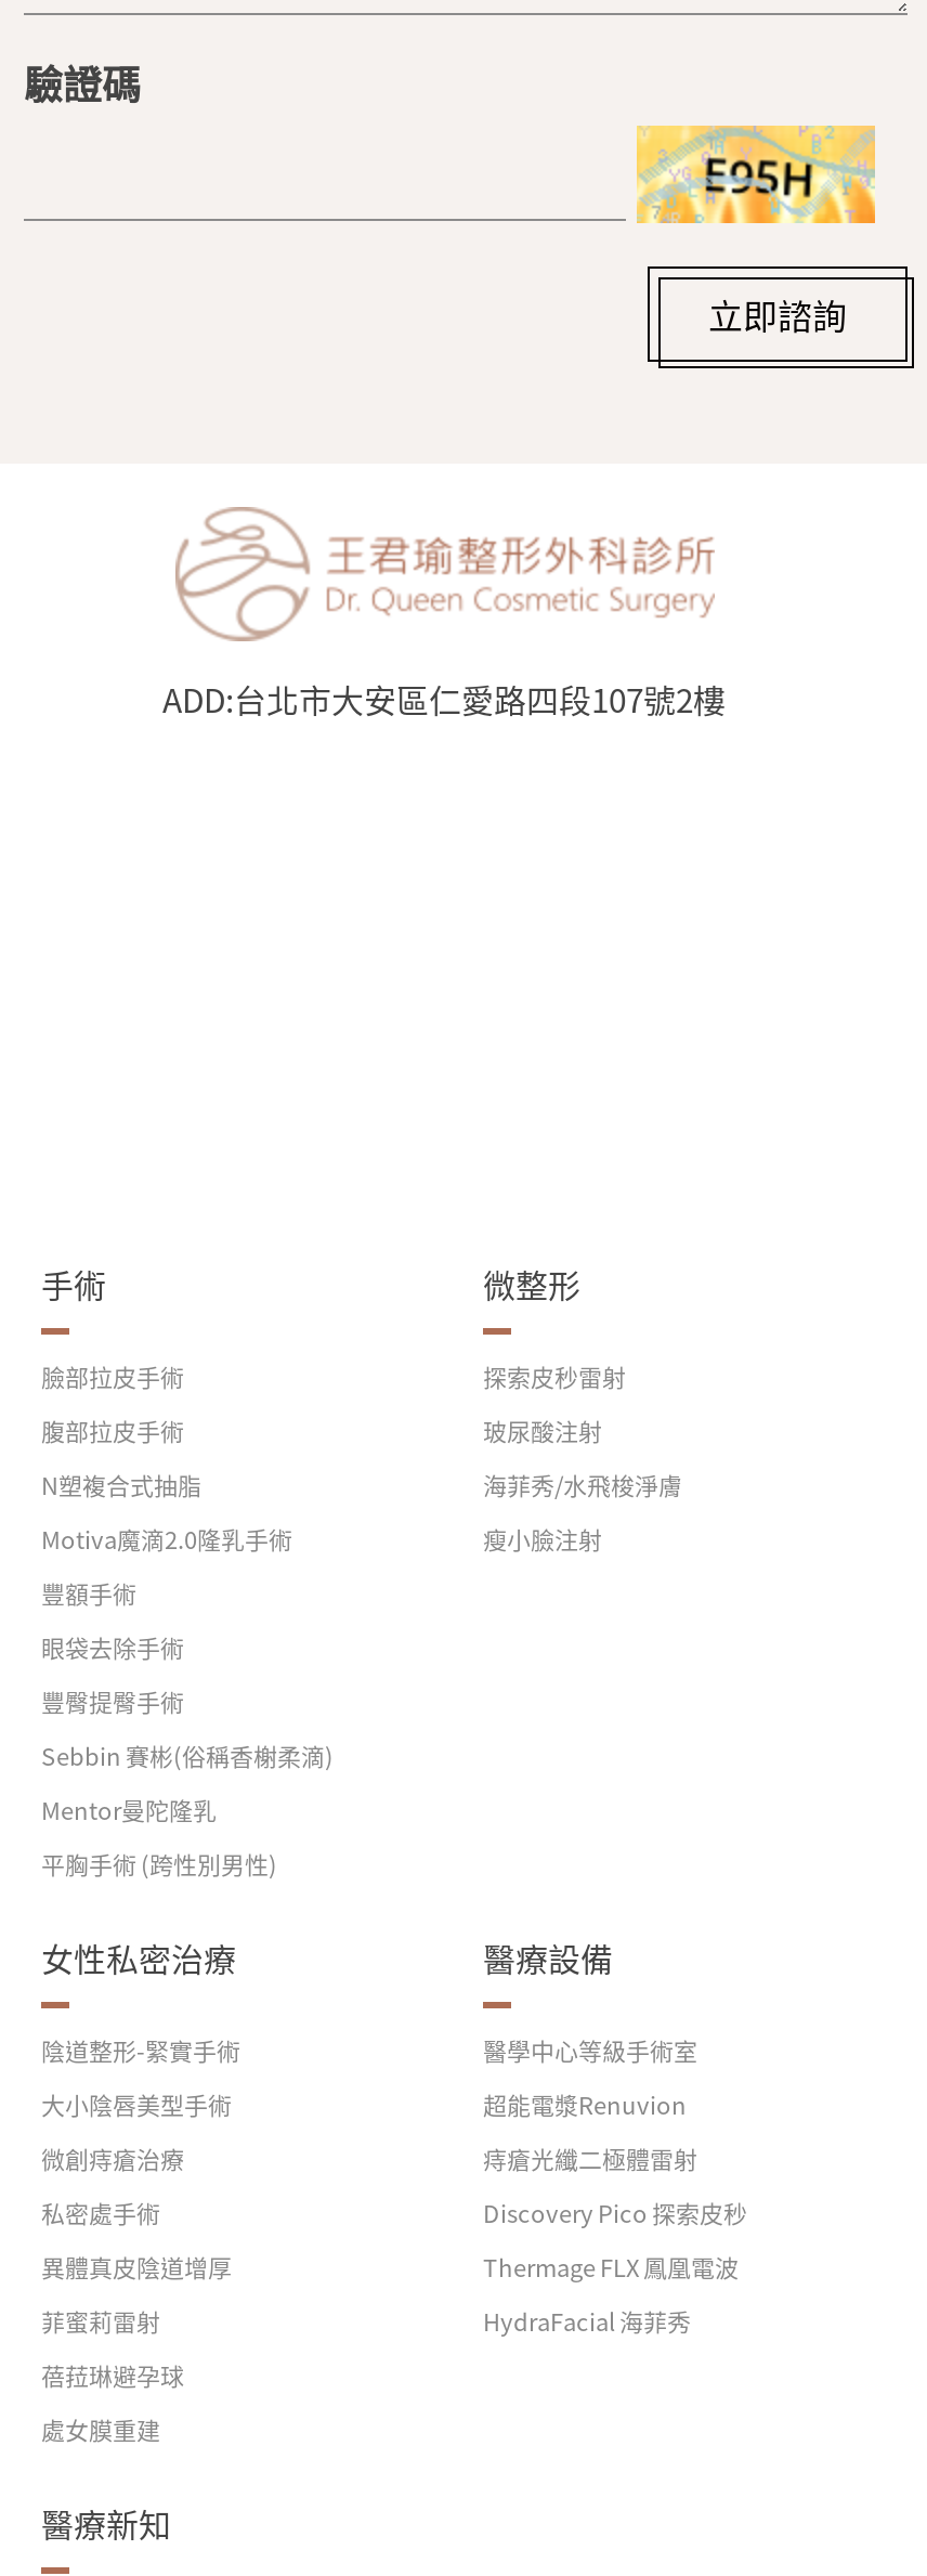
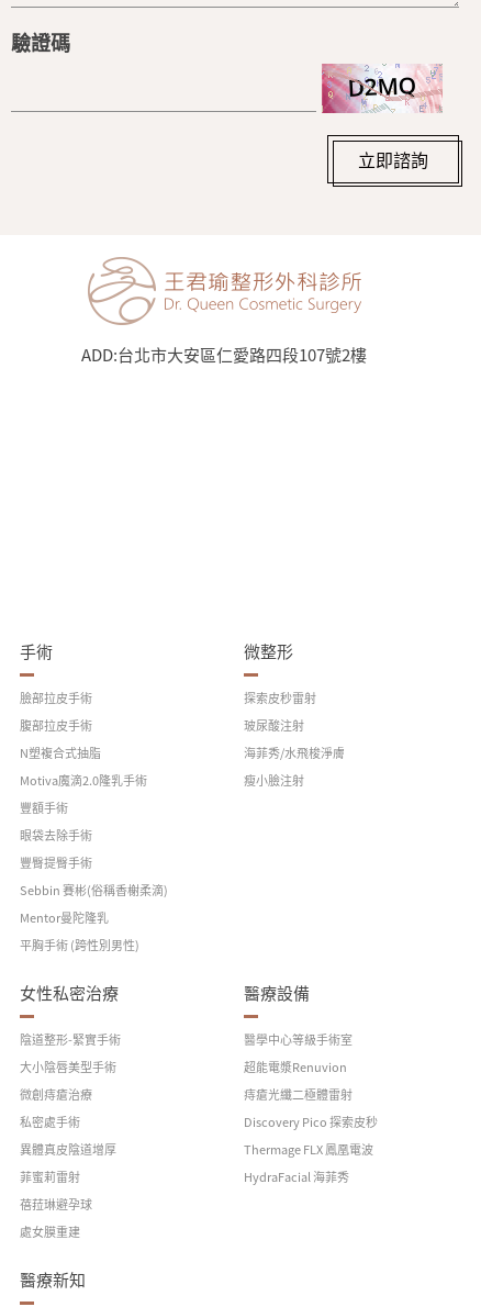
- [image]
+ [image]
